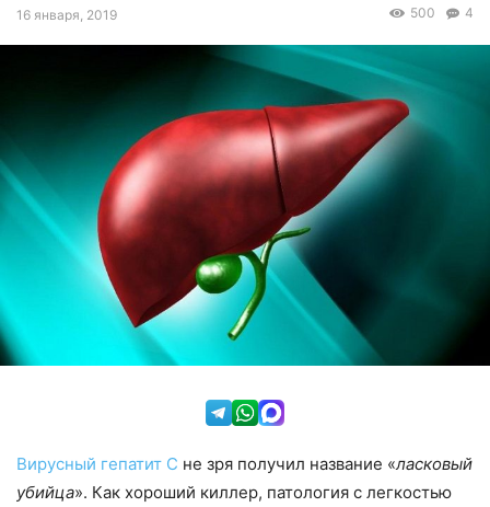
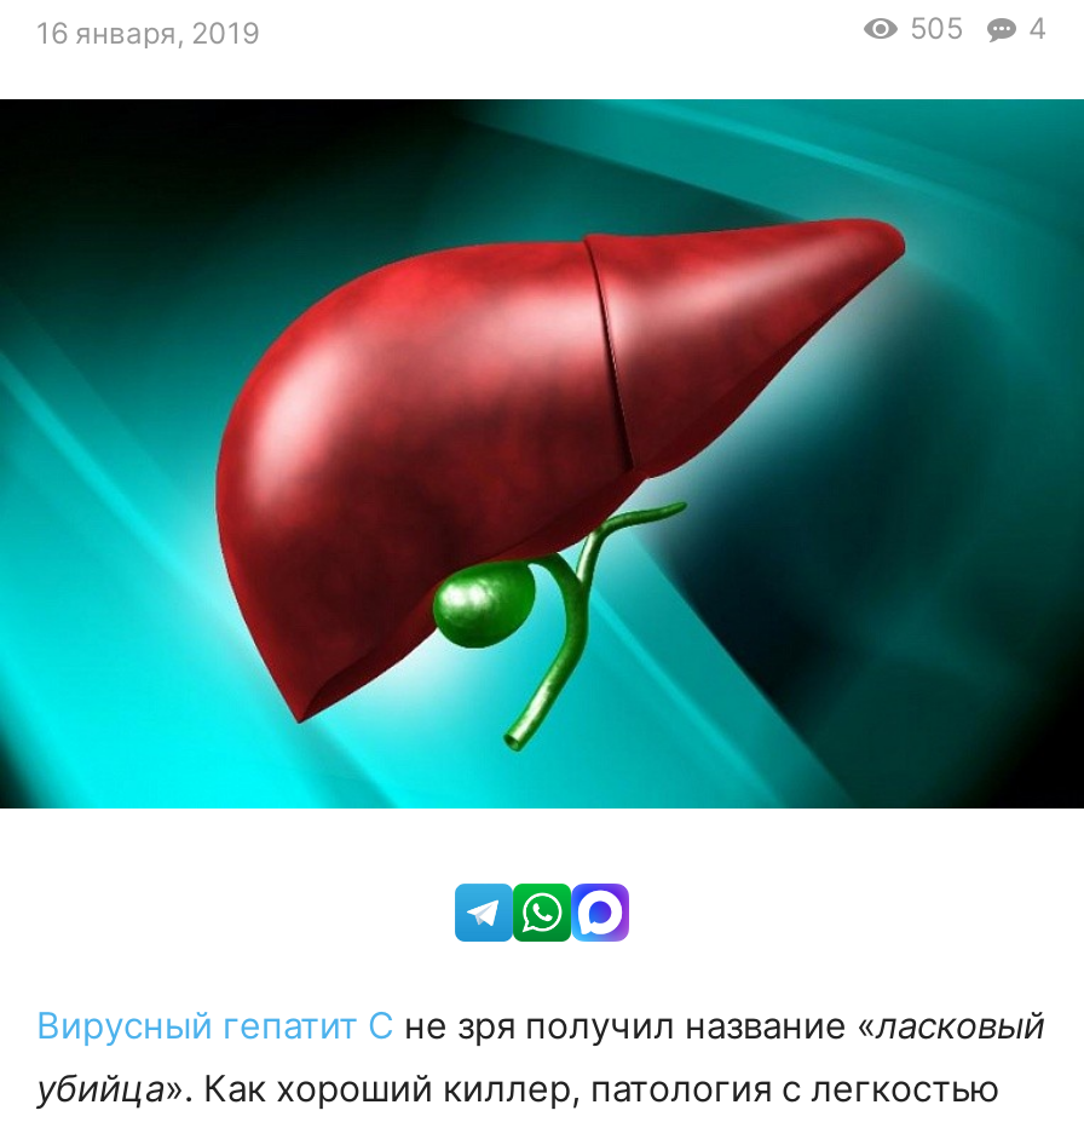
- 500 4
+ 505 4
